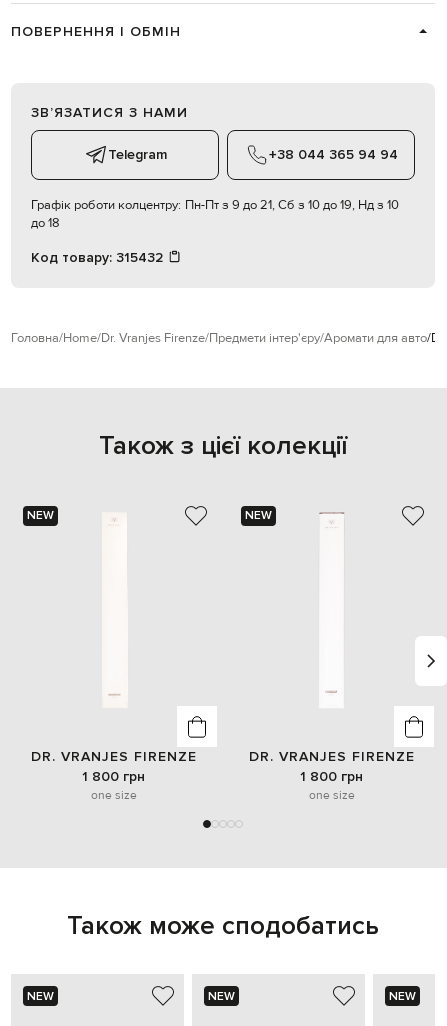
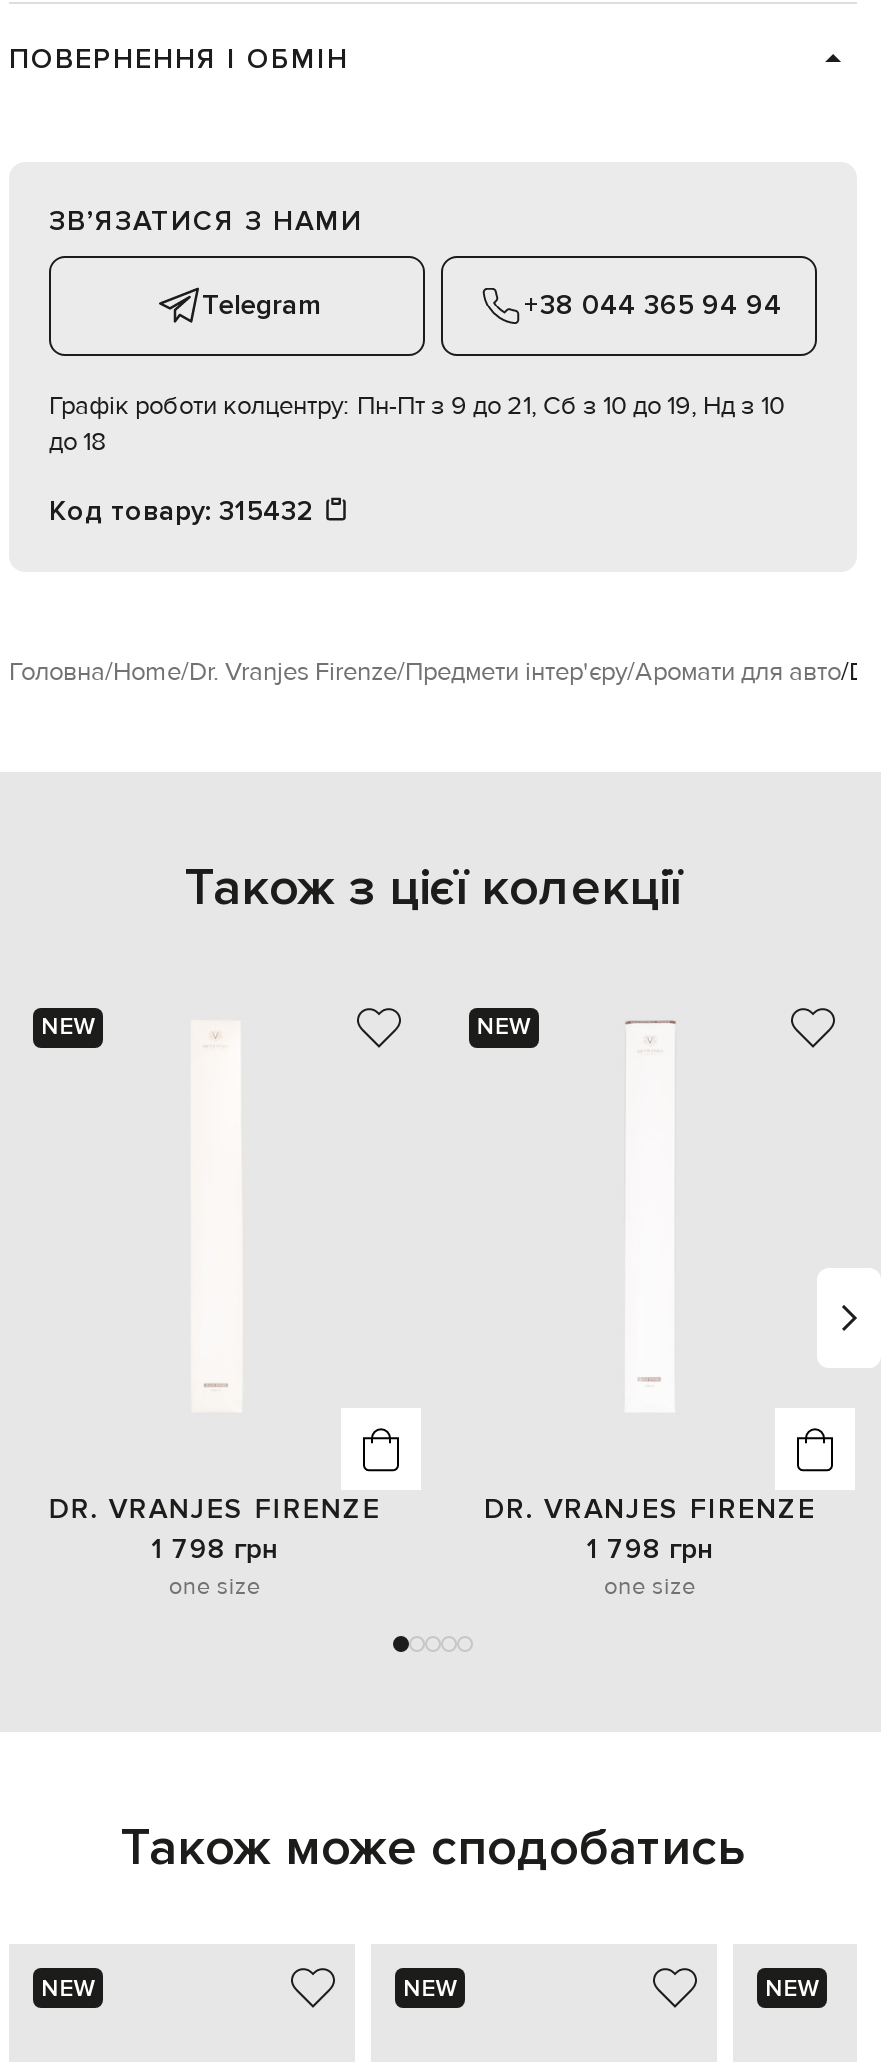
- 1 800 грн
+ 1 798 грн

- 1 800 грн
+ 1 798 грн
